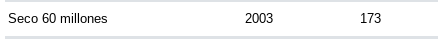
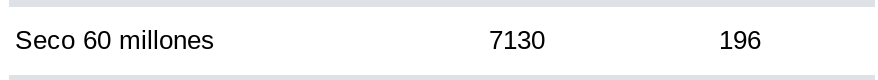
- 2003
+ 7130

- 173
+ 196
